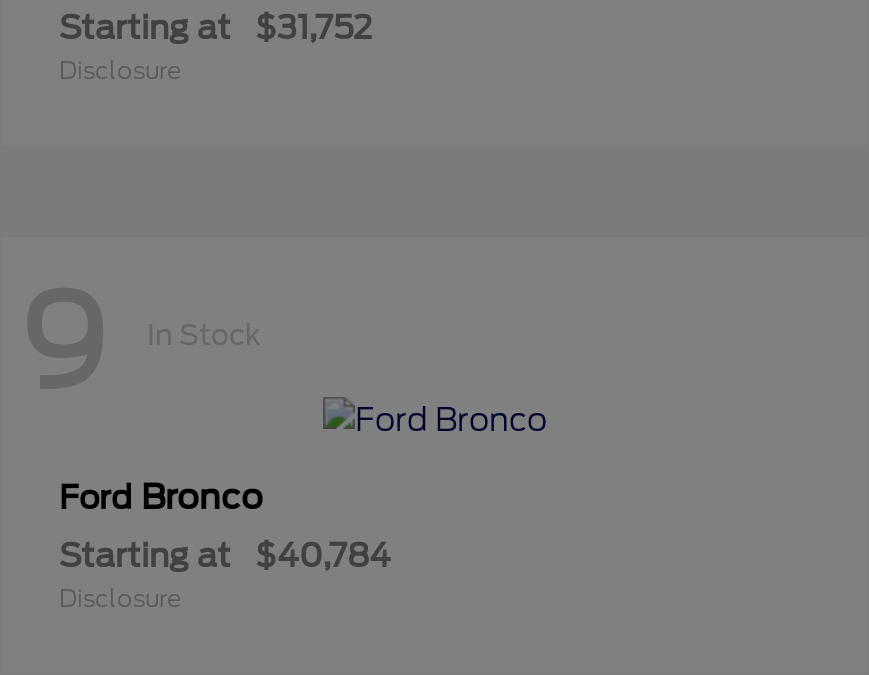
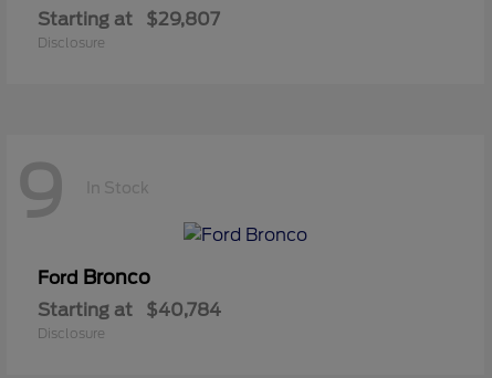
- Starting at $31,752
+ Starting at $29,807
